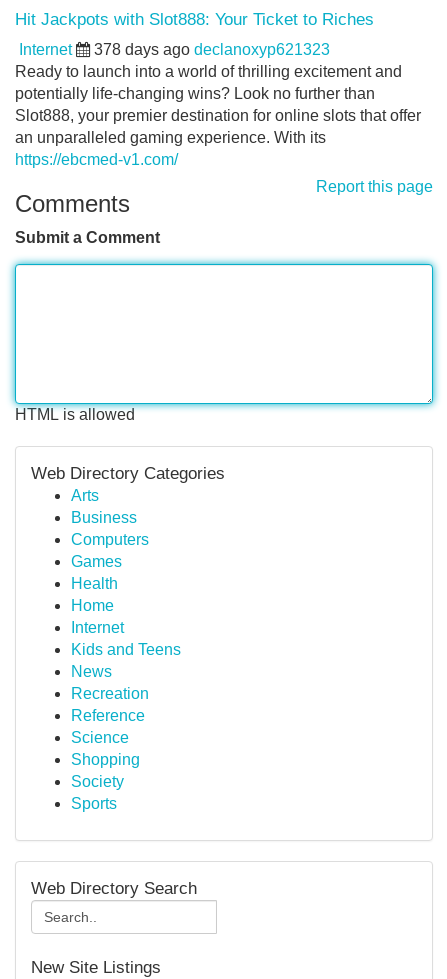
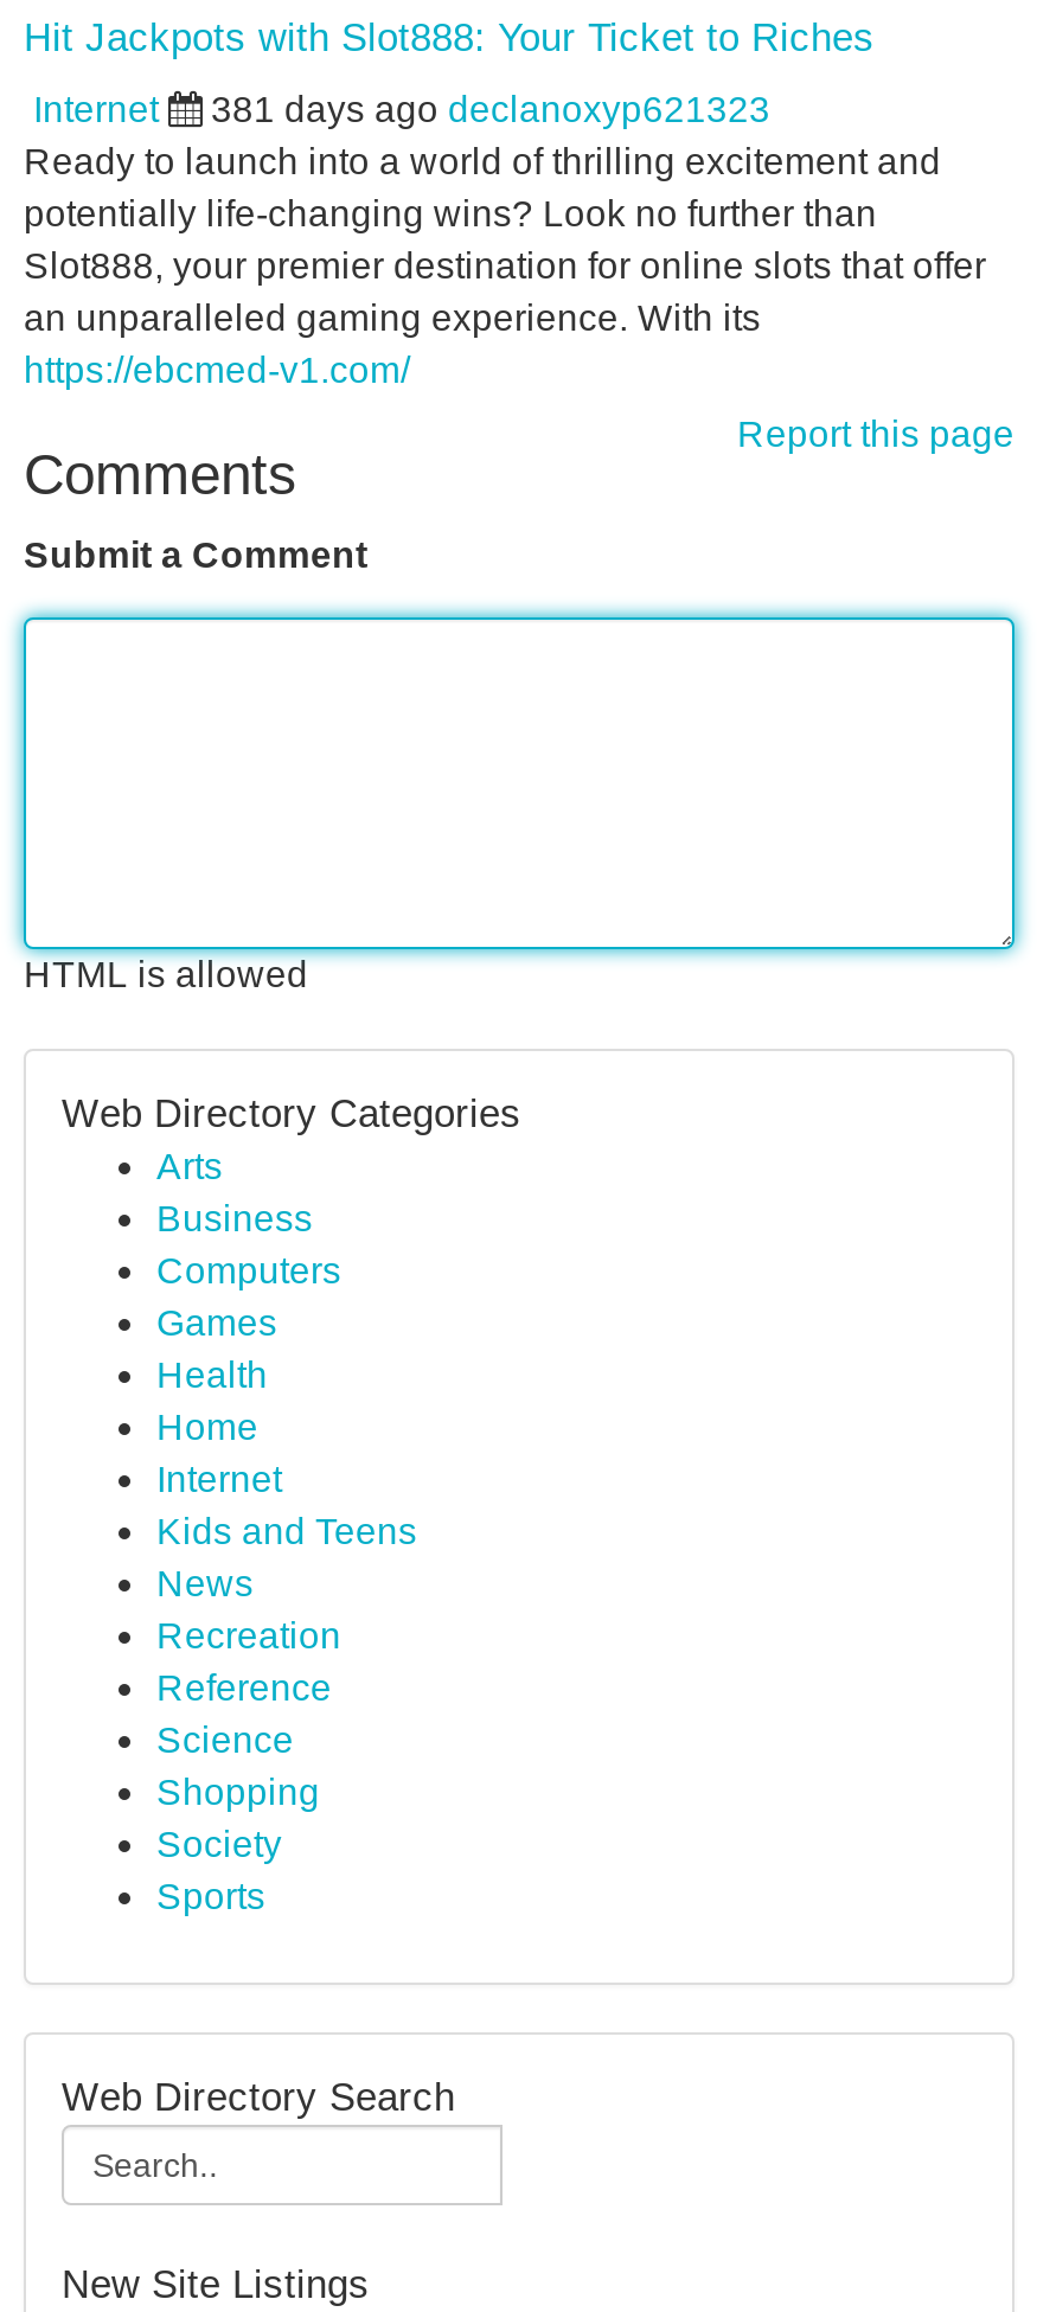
- 378 days ago declanoxyp621323
+ 381 days ago declanoxyp621323
